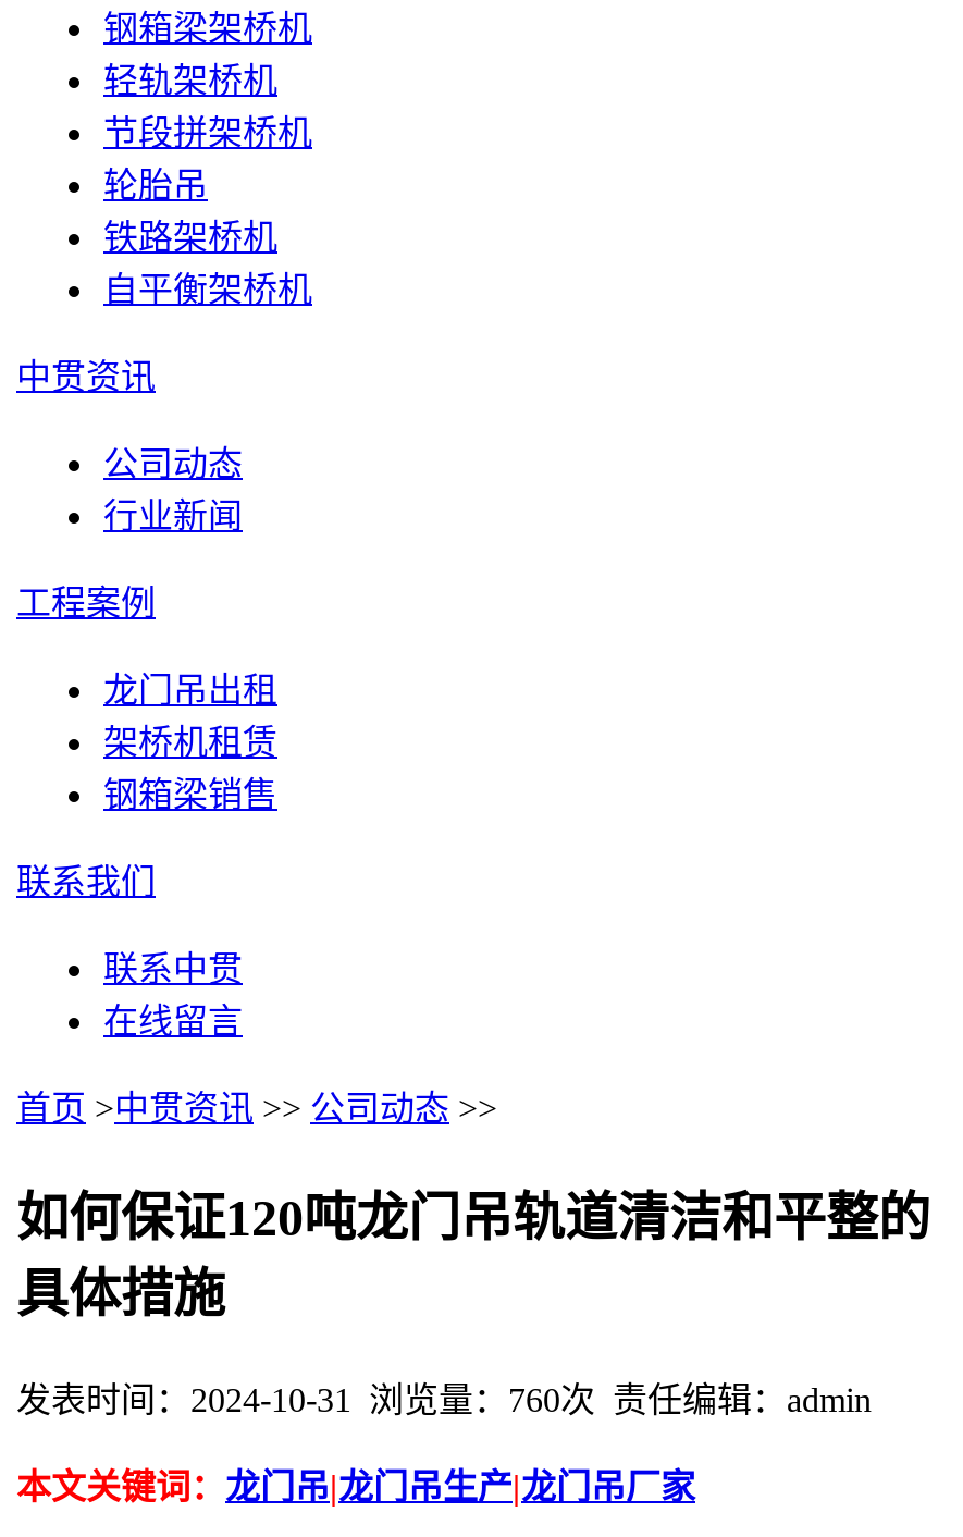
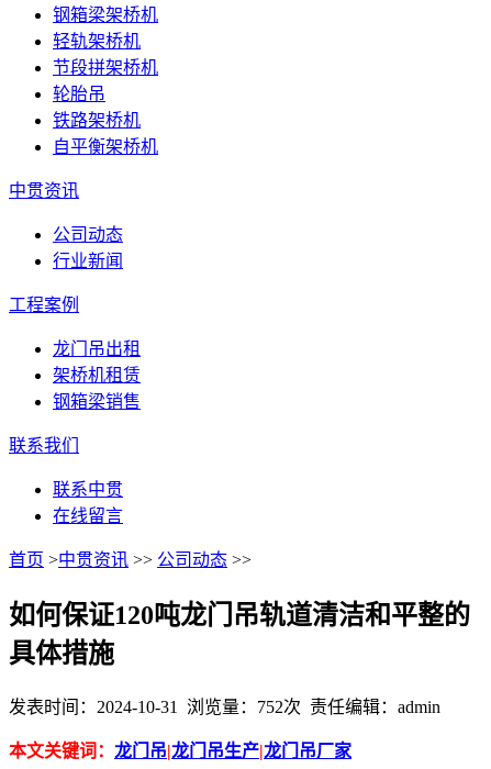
- 发表时间：2024-10-31 浏览量：760次 责任编辑：admin
+ 发表时间：2024-10-31 浏览量：752次 责任编辑：admin
